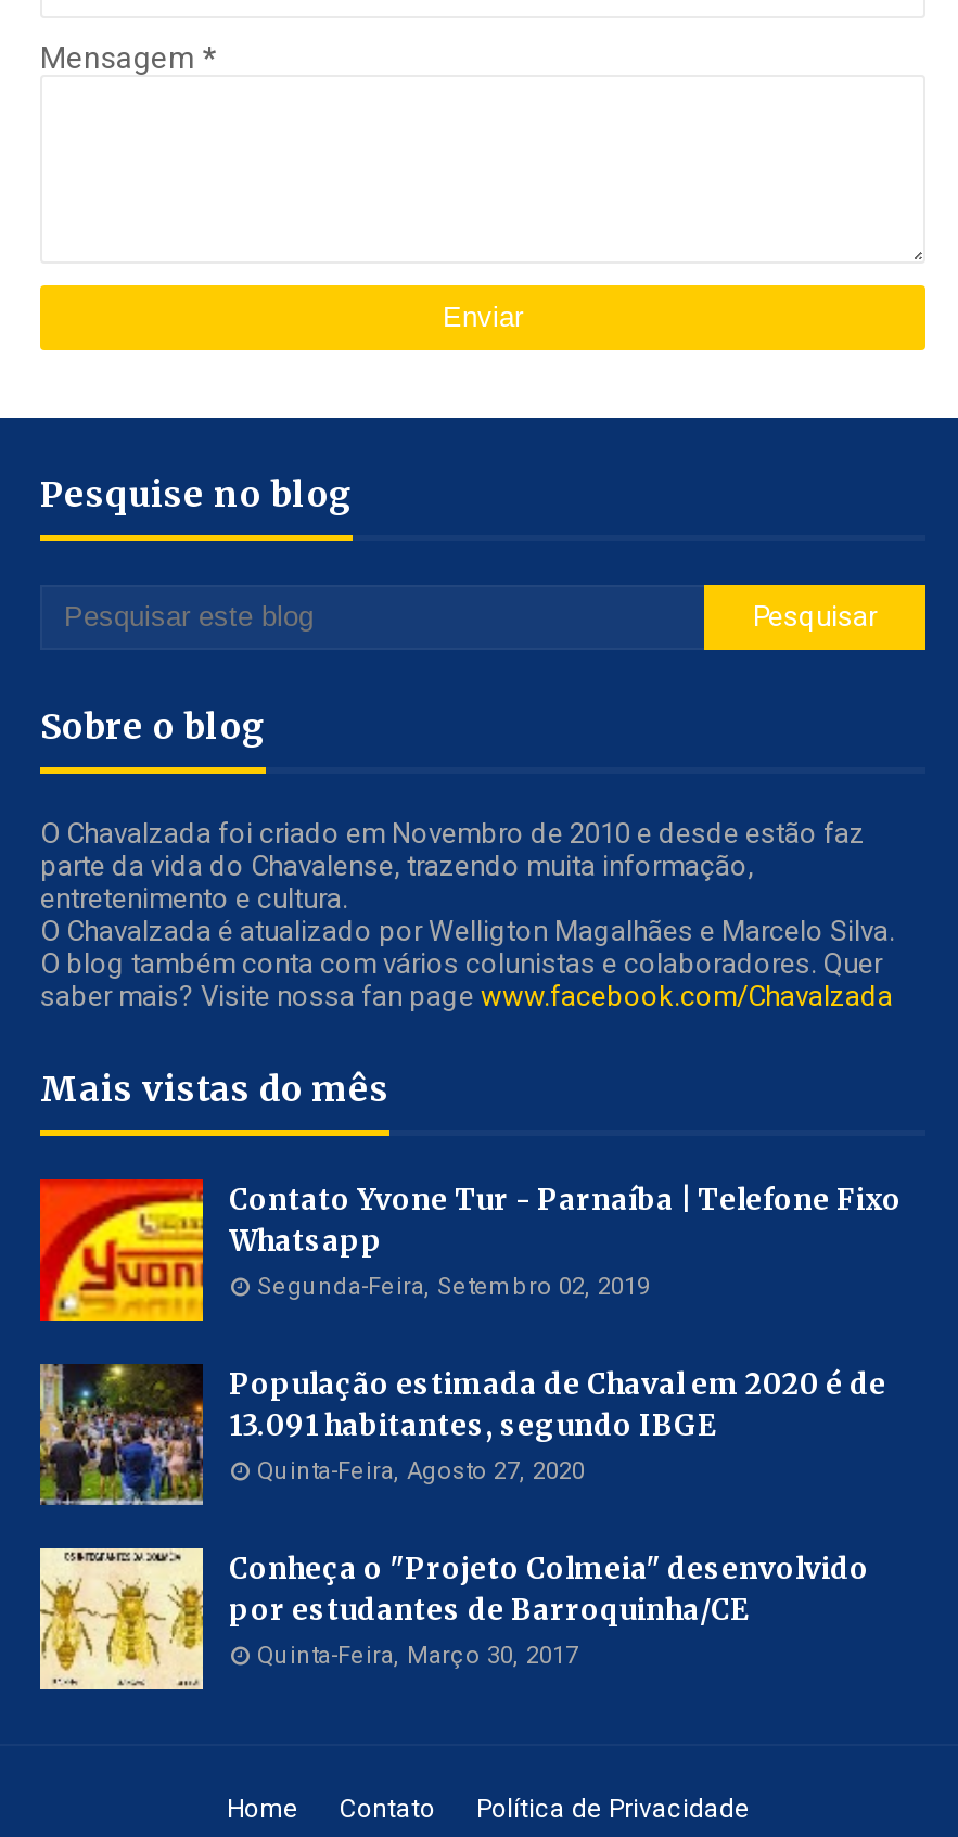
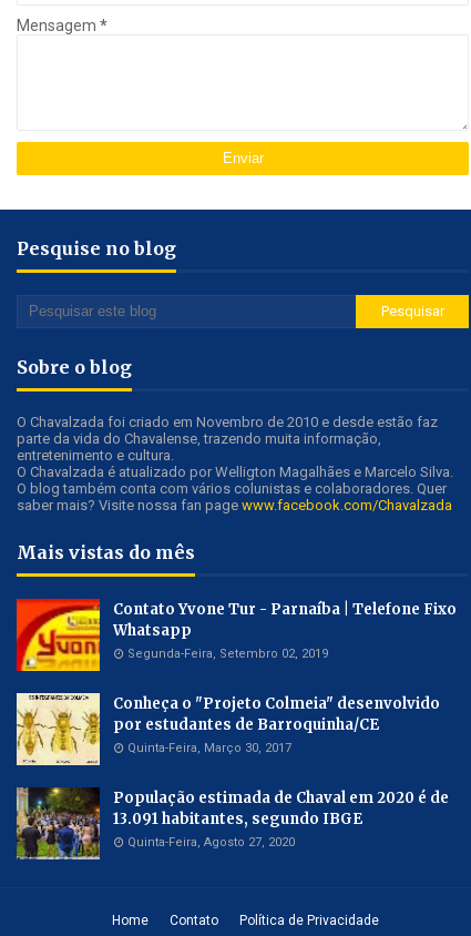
moved down: [image] | População estimada de Chaval em 2020 é de | 13.091 habitantes, segundo IBGE | Quinta-Feira, Agosto 27, 2020

moved up: [image] | Conheça o "Projeto Colmeia" desenvolvido | por estudantes de Barroquinha/CE | Quinta-Feira, Março 30, 2017
